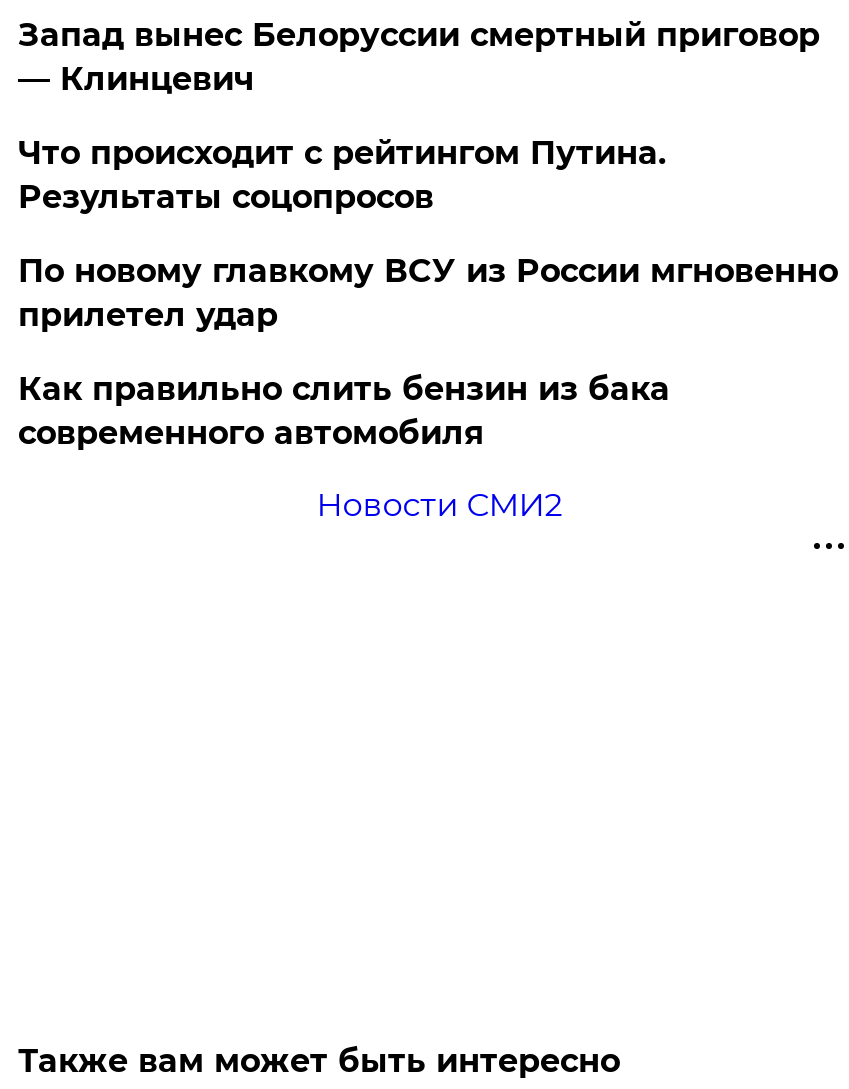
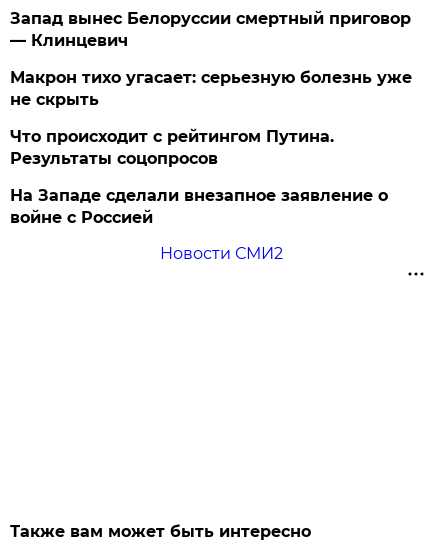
+ Макрон тихо угасает: серьезную болезнь уже
+ не скрыть

moved down: Что происходит с рейтингом Путина. | Результаты соцопросов

- По новому главкому ВСУ из России мгновенно
- прилетел удар
- Как правильно слить бензин из бака
- современного автомобиля
+ На Западе сделали внезапное заявление о
+ войне с Россией
